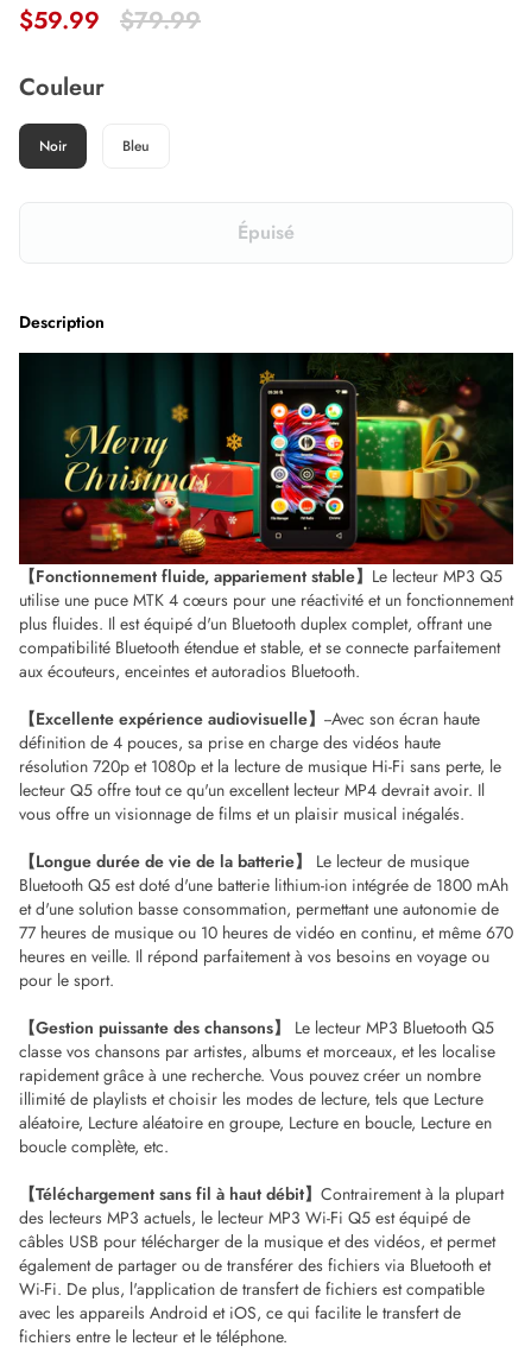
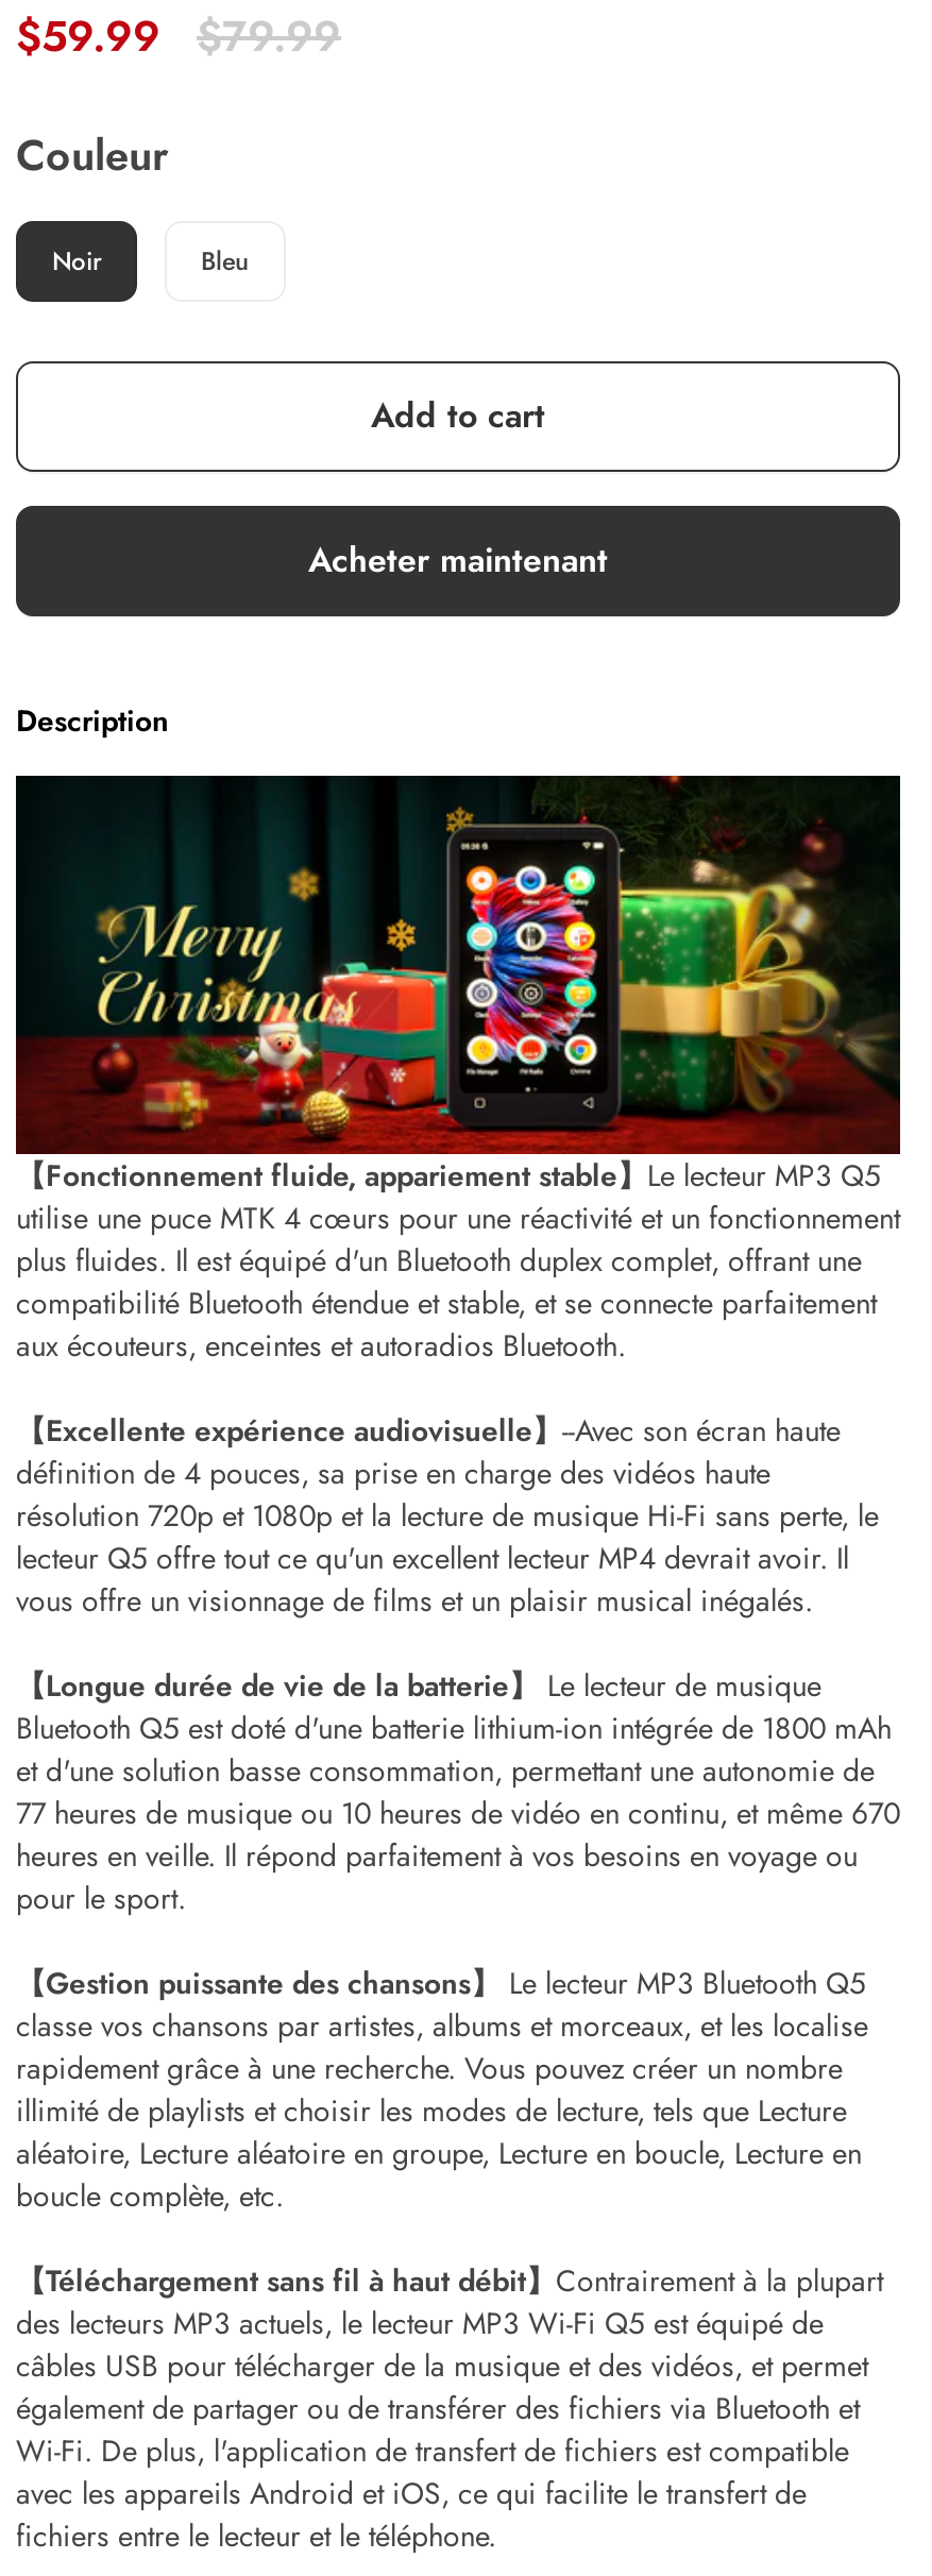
- Épuisé
+ Add to cart
+ Acheter maintenant
